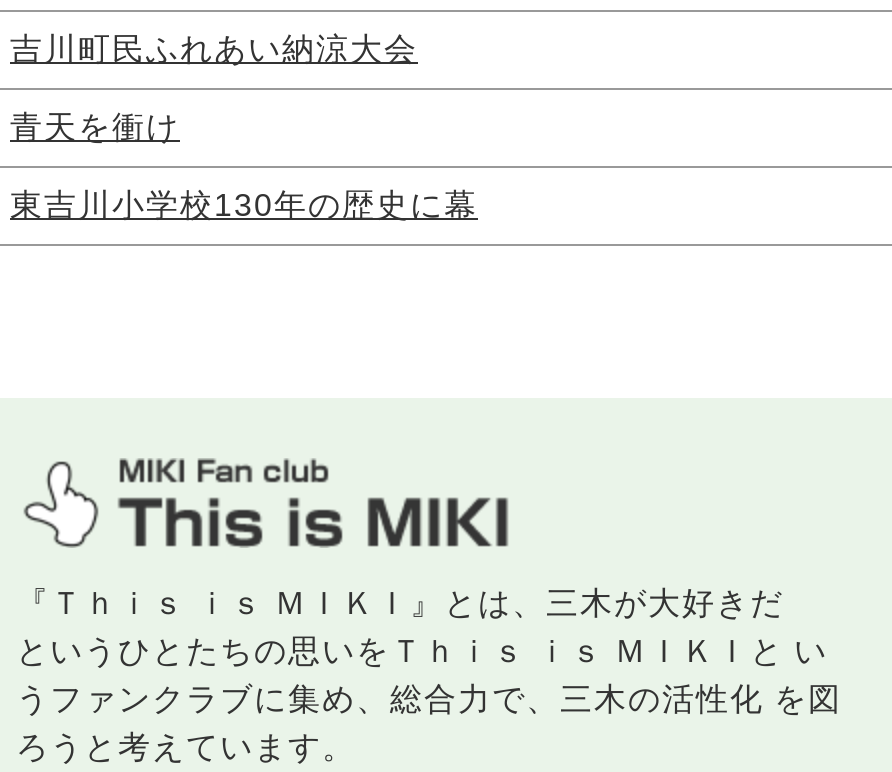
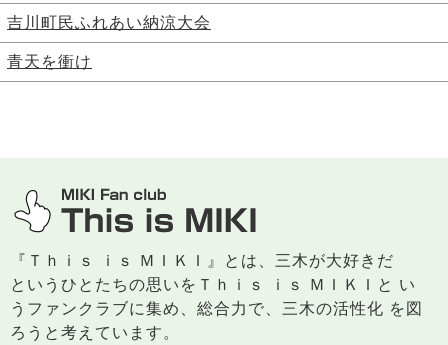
- 東吉川小学校130年の歴史に幕
